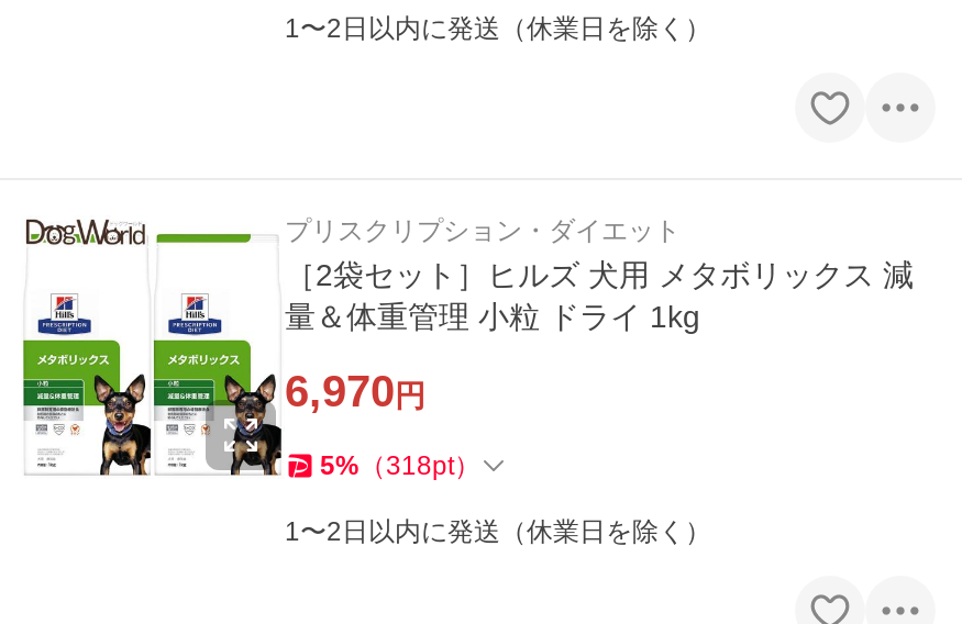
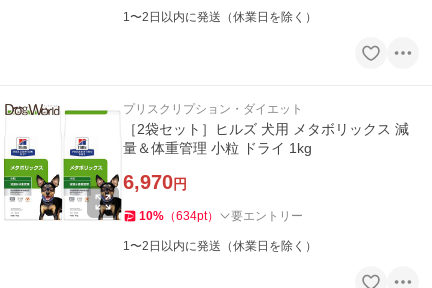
- 5%（318pt）
+ 10%（634pt）
+ 要エントリー
